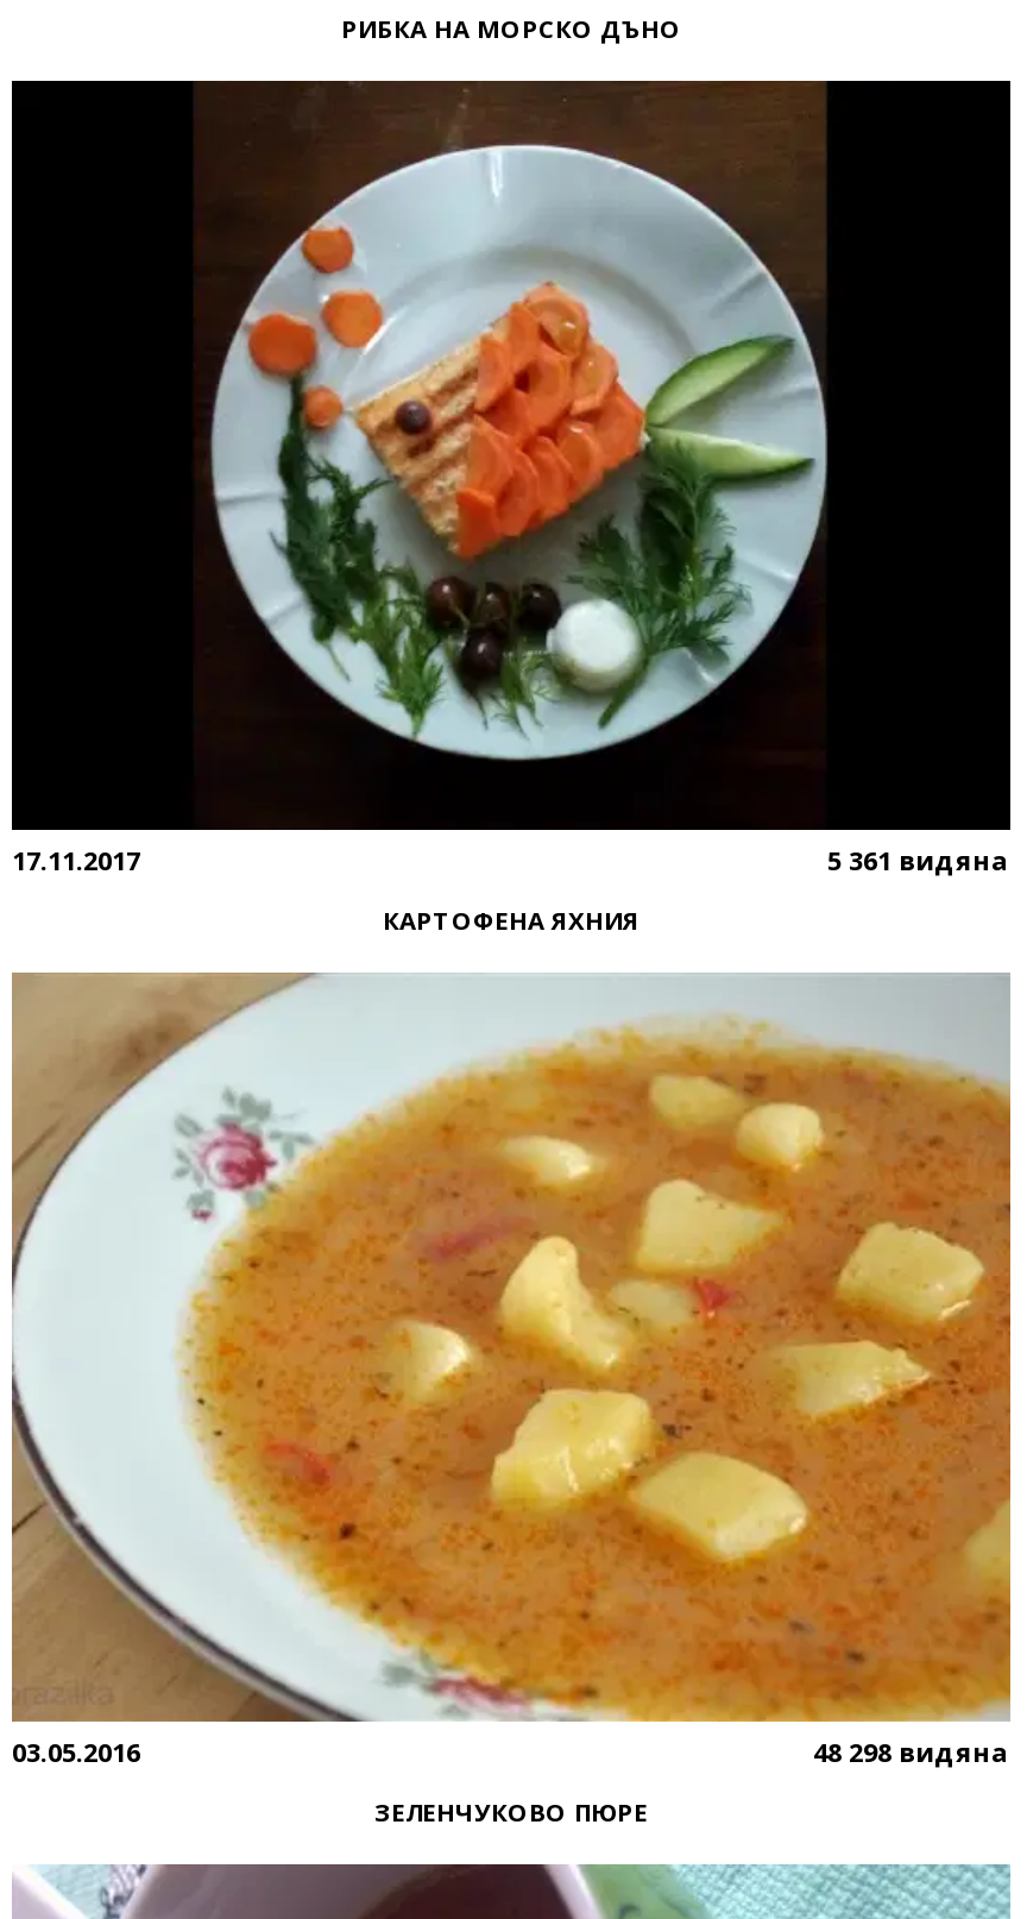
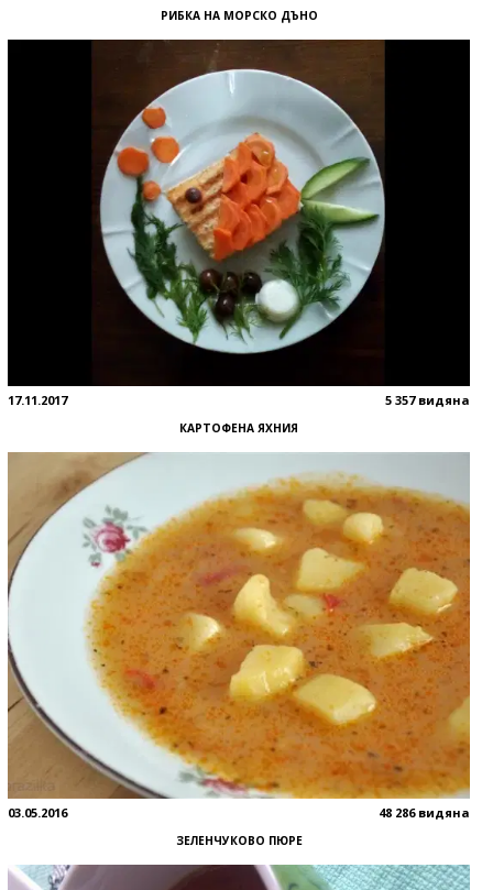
- 5 361 видяна
+ 5 357 видяна

- 48 298 видяна
+ 48 286 видяна
